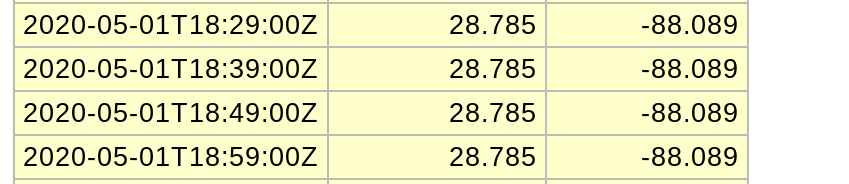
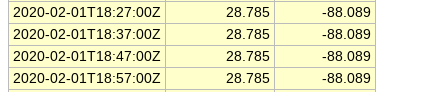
- 2020-05-01T18:29:00Z
+ 2020-02-01T18:27:00Z

- 2020-05-01T18:39:00Z
+ 2020-02-01T18:37:00Z

- 2020-05-01T18:49:00Z
+ 2020-02-01T18:47:00Z

- 2020-05-01T18:59:00Z
+ 2020-02-01T18:57:00Z
